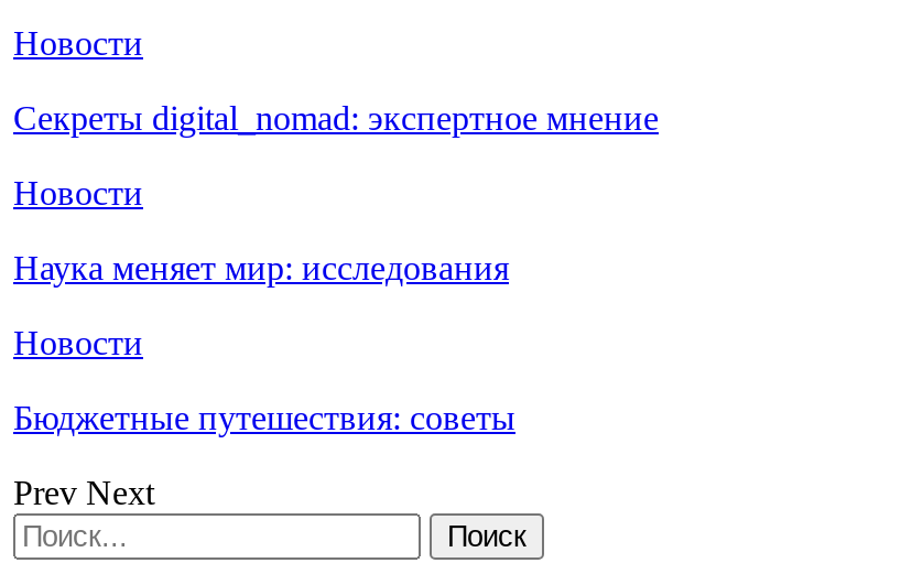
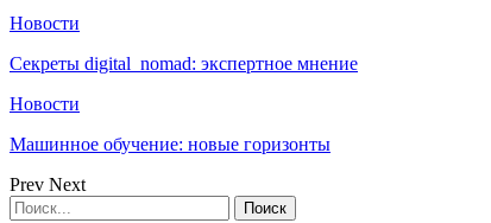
- Наука меняет мир: исследования
- Новости
- Бюджетные путешествия: советы
+ Машинное обучение: новые горизонты
